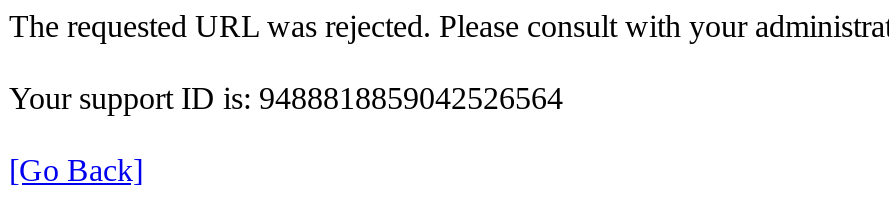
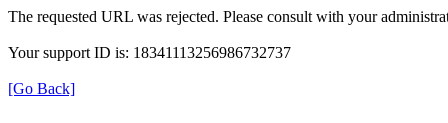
- Your support ID is: 9488818859042526564
+ Your support ID is: 18341113256986732737
